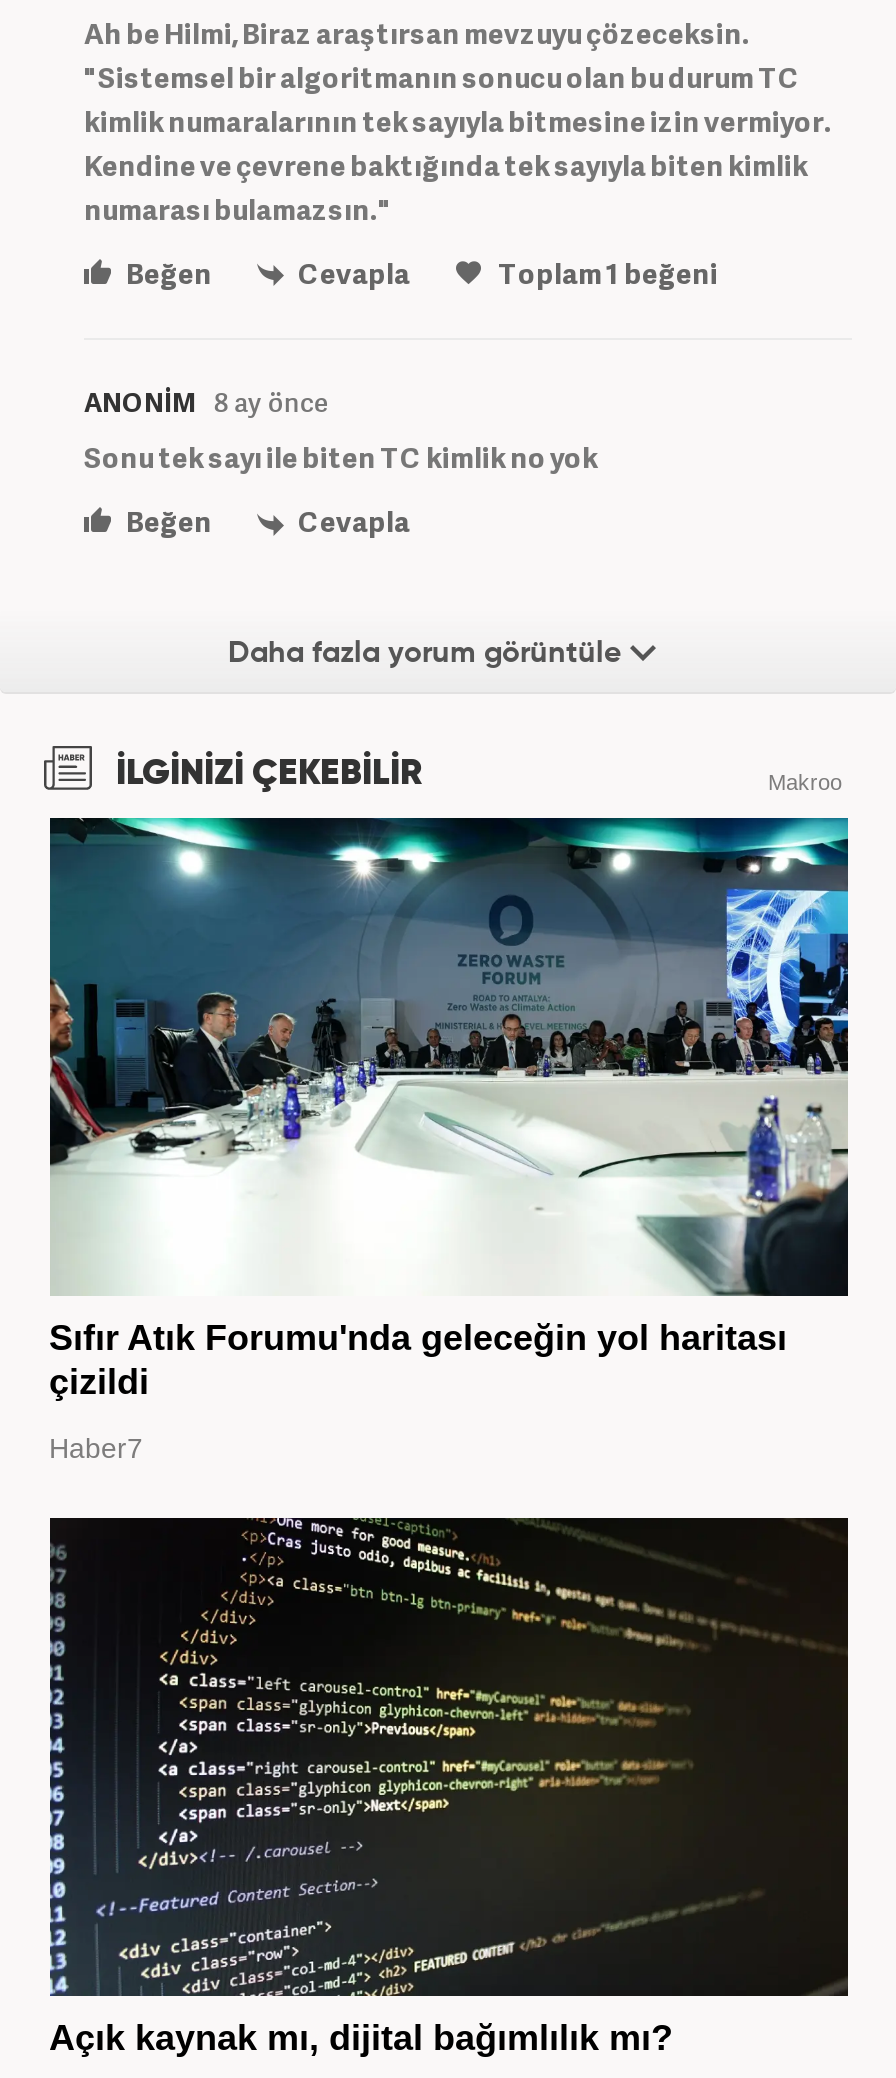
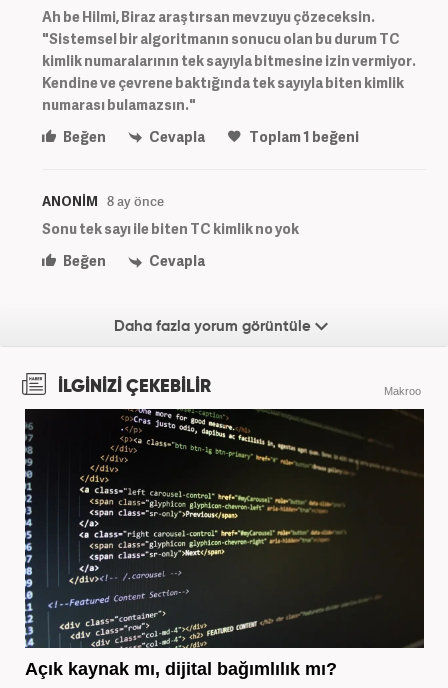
- [image]
- Sıfır Atık Forumu'nda geleceğin yol haritası
- çizildi
- Haber7
